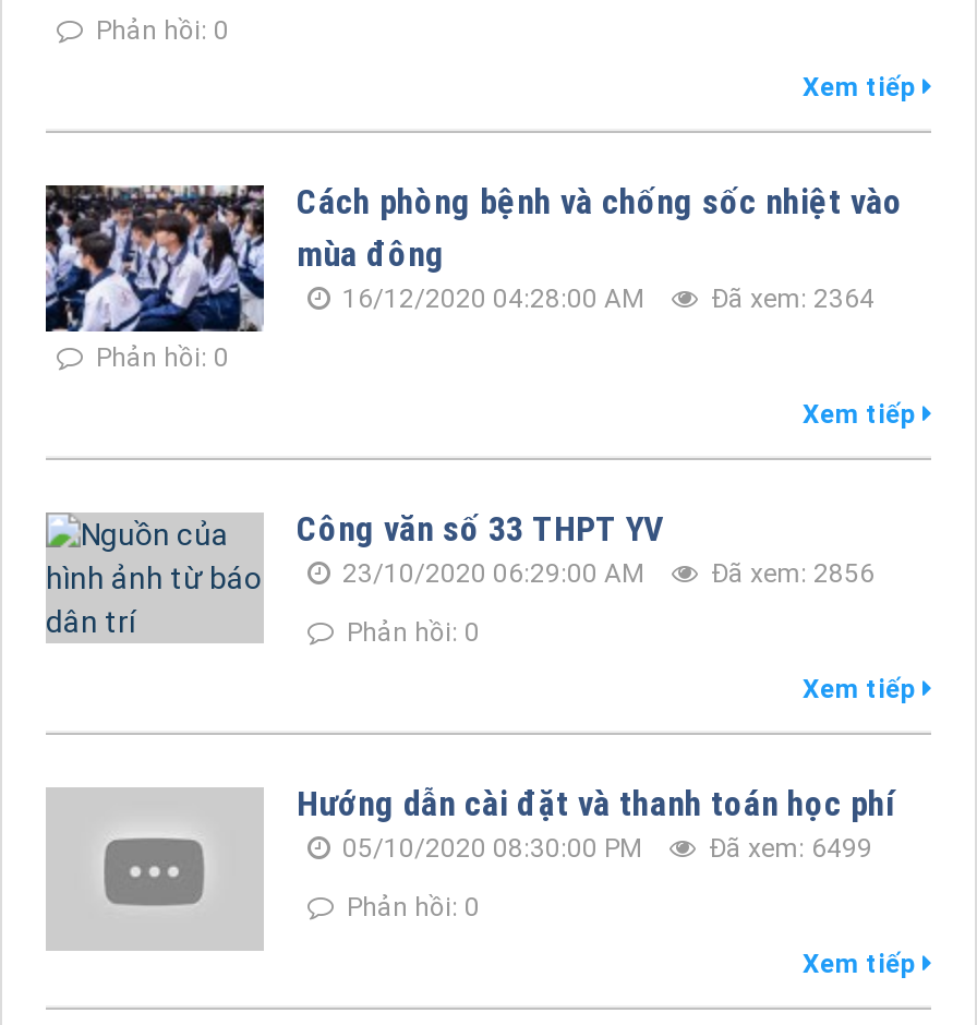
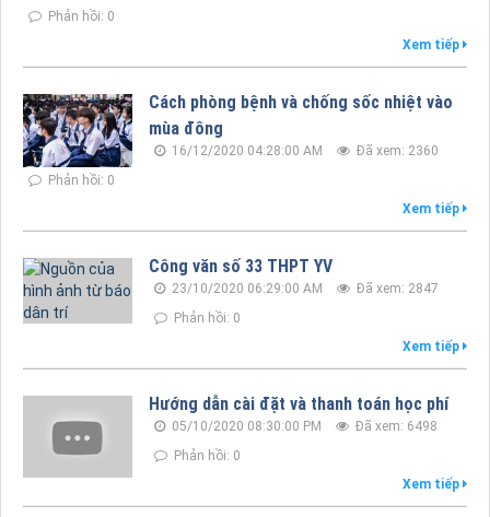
- 16/12/2020 04:28:00 AM Đã xem: 2364
+ 16/12/2020 04:28:00 AM Đã xem: 2360

- 23/10/2020 06:29:00 AM Đã xem: 2856
+ 23/10/2020 06:29:00 AM Đã xem: 2847

- 05/10/2020 08:30:00 PM Đã xem: 6499
+ 05/10/2020 08:30:00 PM Đã xem: 6498
